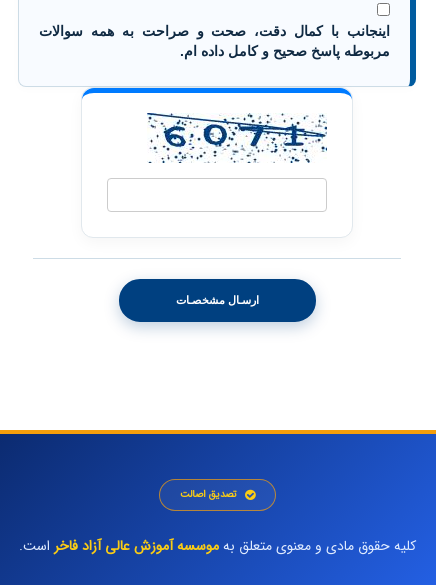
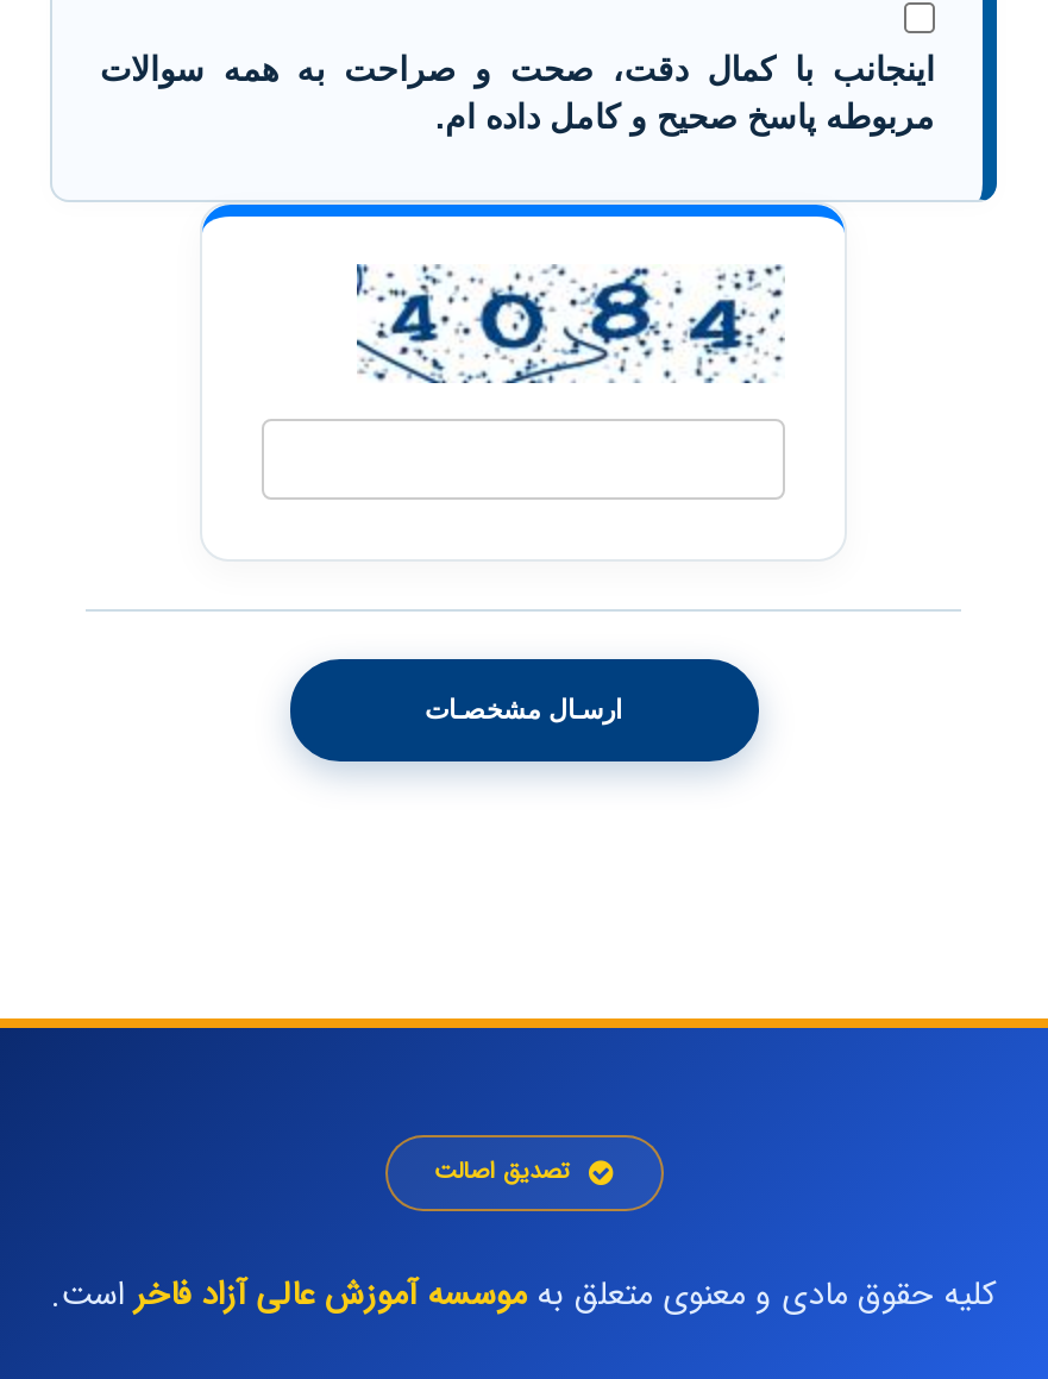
- [image]
+ [image]
